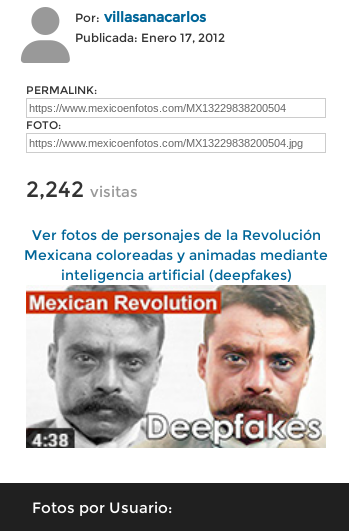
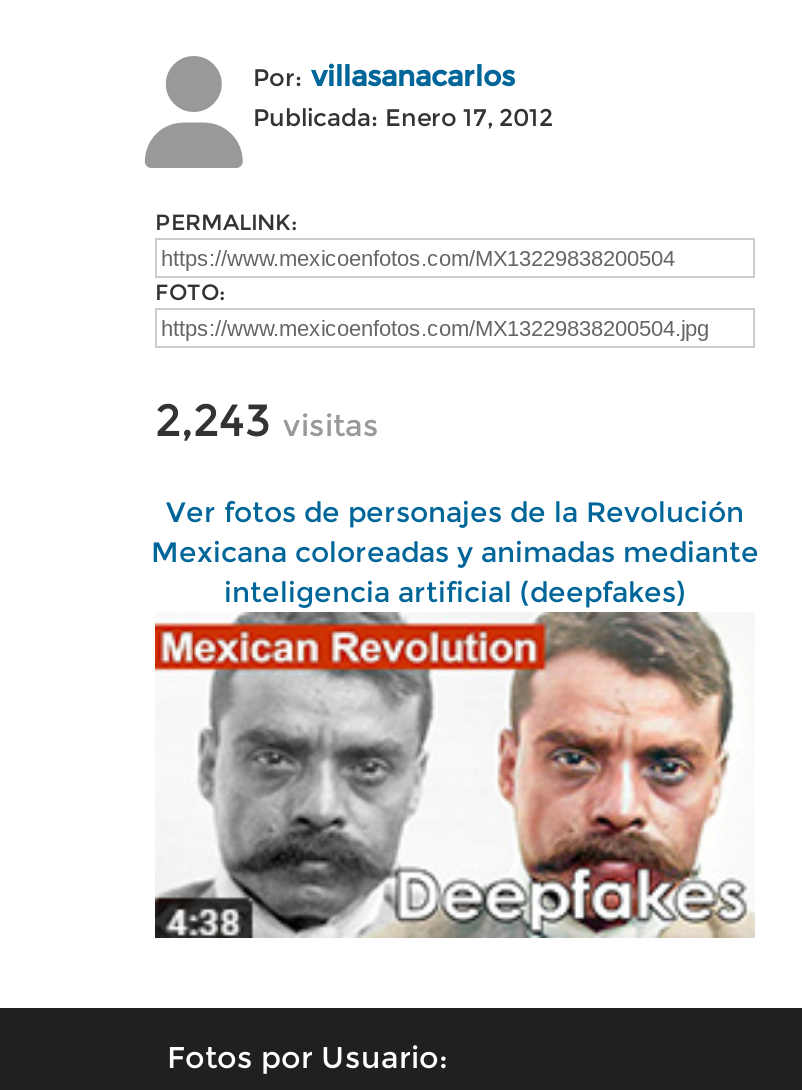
- 2,242 visitas
+ 2,243 visitas
